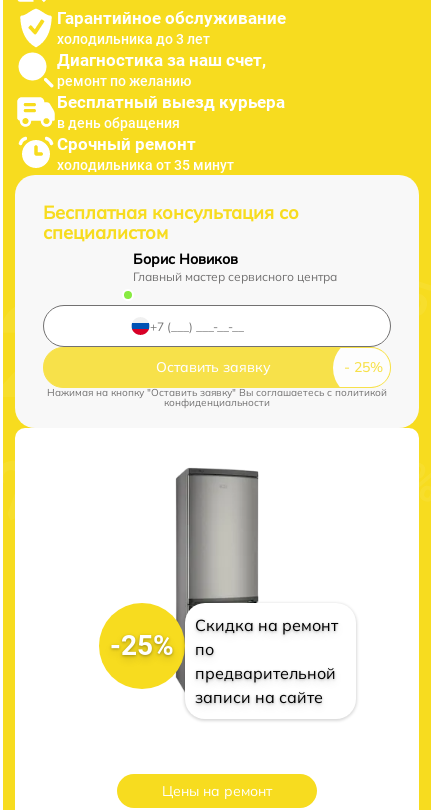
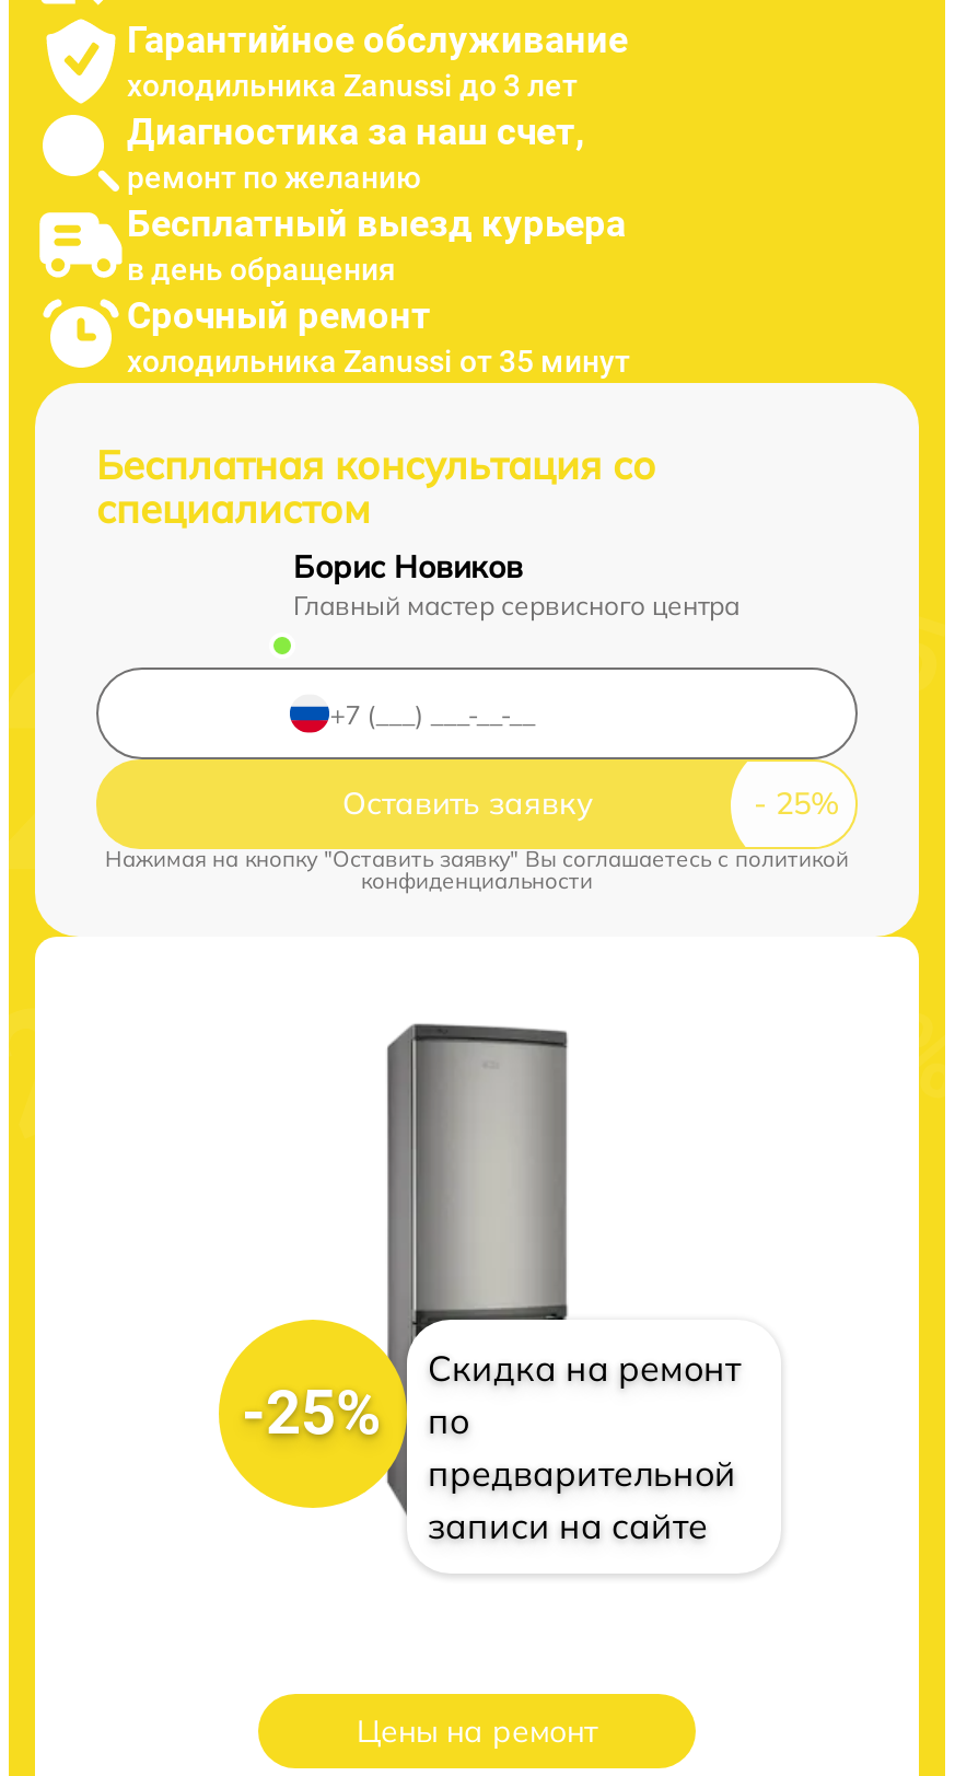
- холодильника до 3 лет
+ холодильника Zanussi до 3 лет

- холодильника от 35 минут
+ холодильника Zanussi от 35 минут
